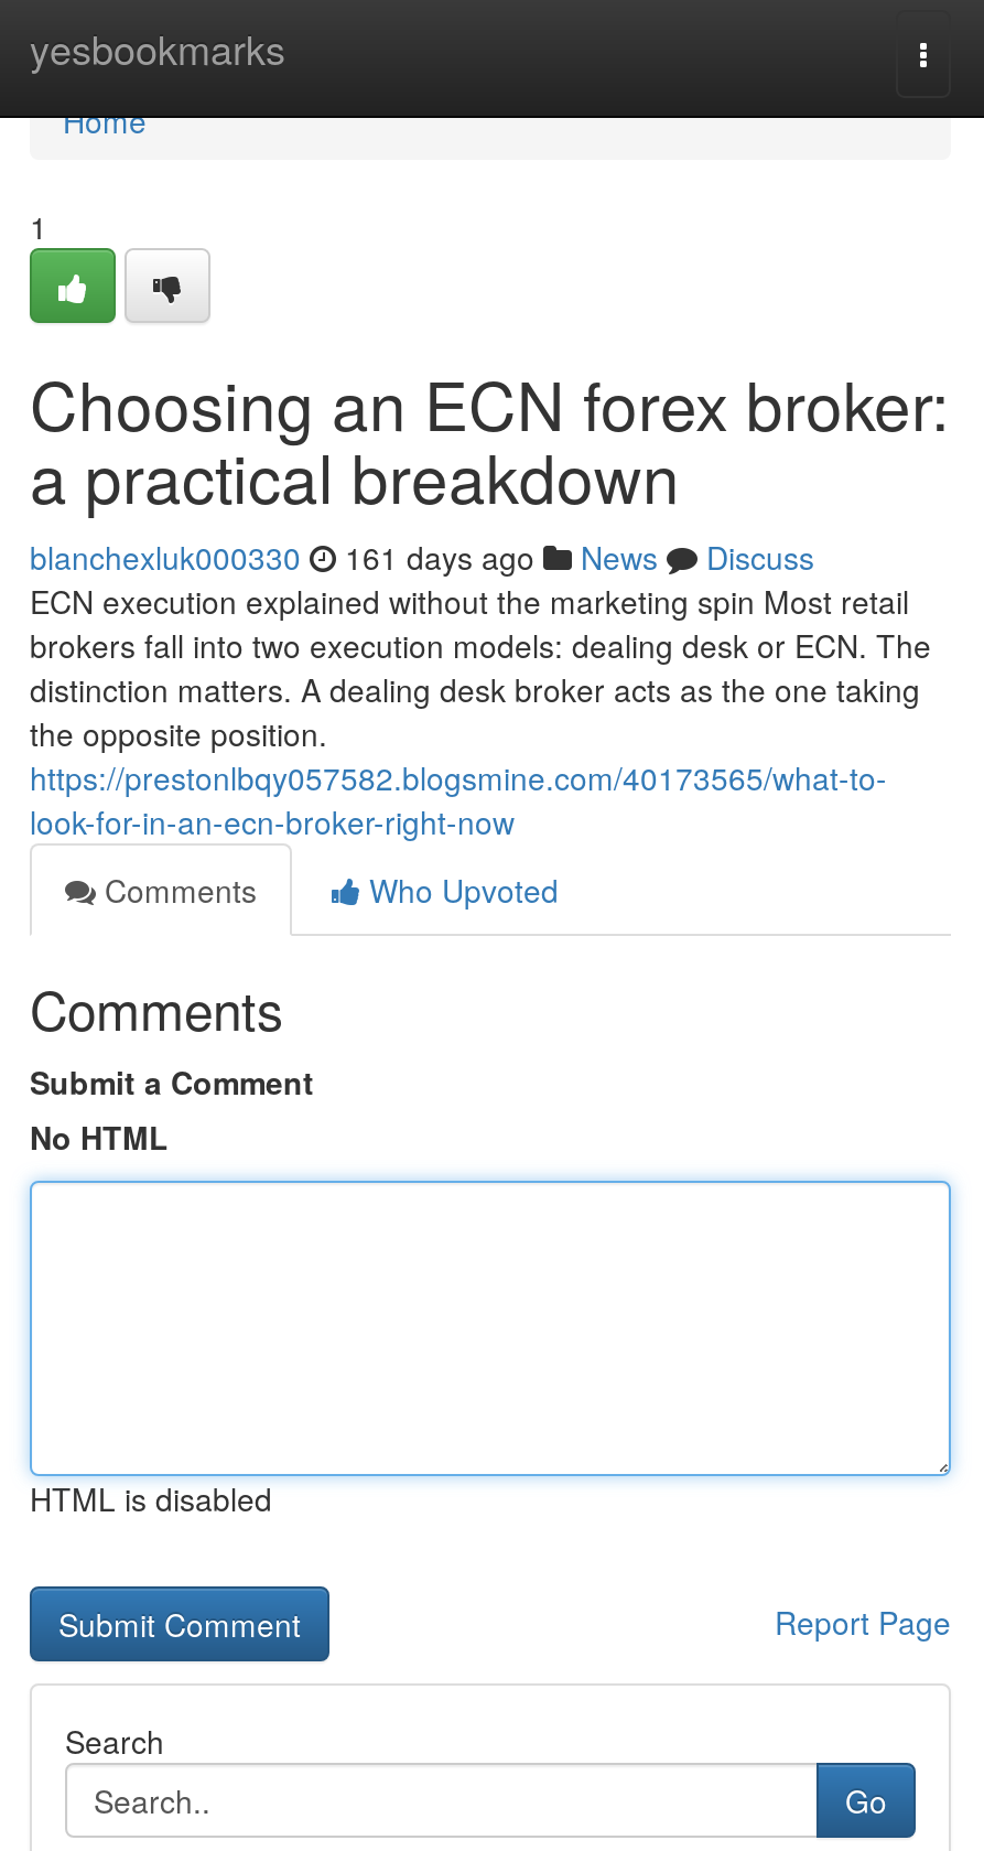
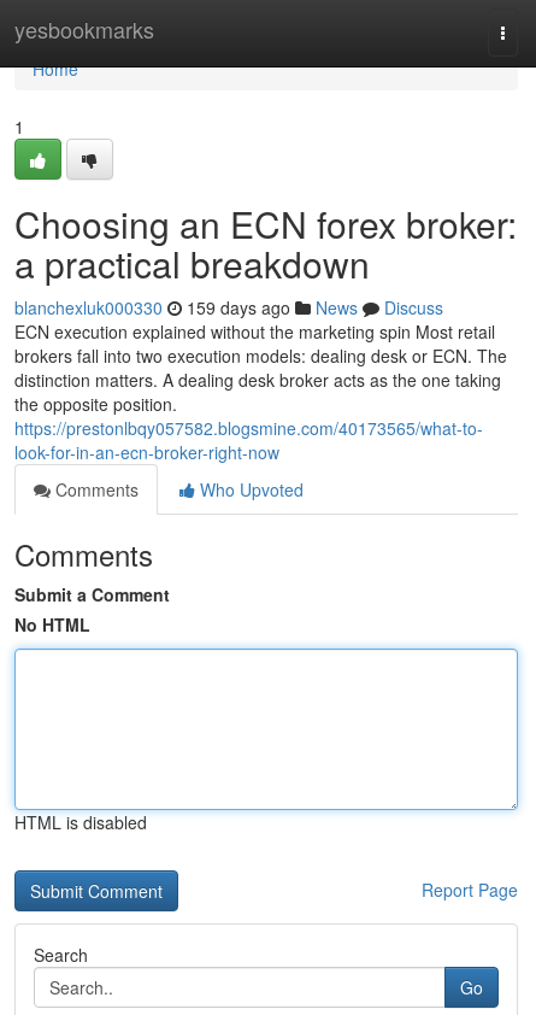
- blanchexluk000330 161 days ago News Discuss
+ blanchexluk000330 159 days ago News Discuss
